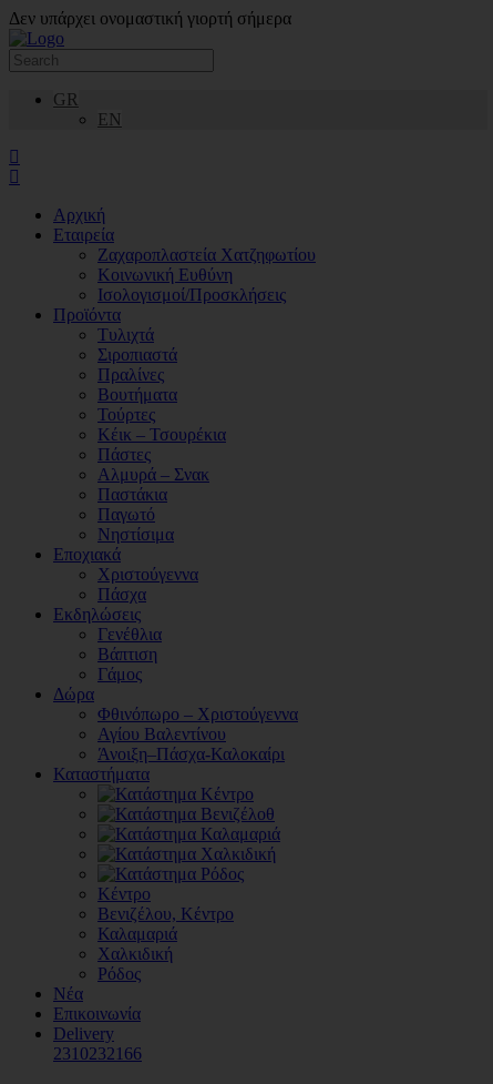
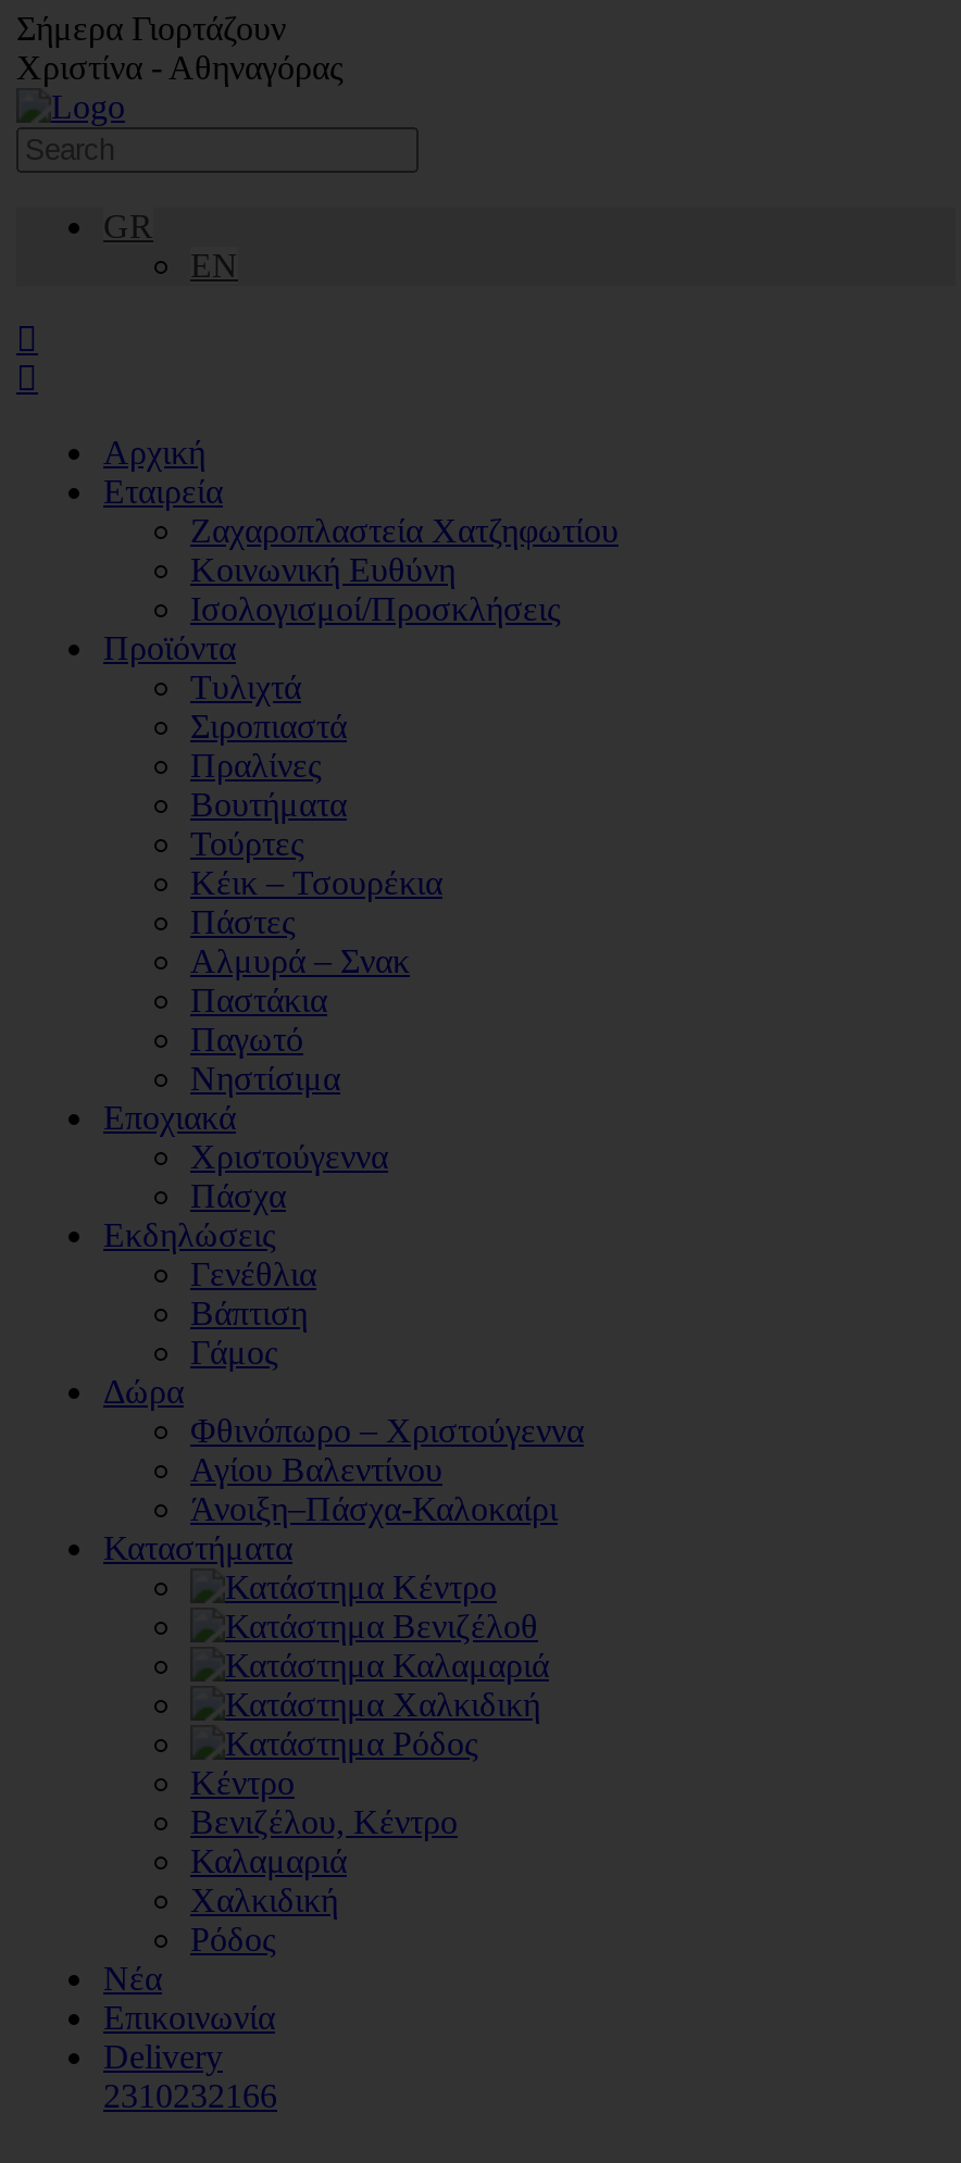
- Δεν υπάρχει ονομαστική γιορτή σήμερα
+ Σήμερα Γιορτάζουν
+ Χριστίνα - Αθηναγόρας
